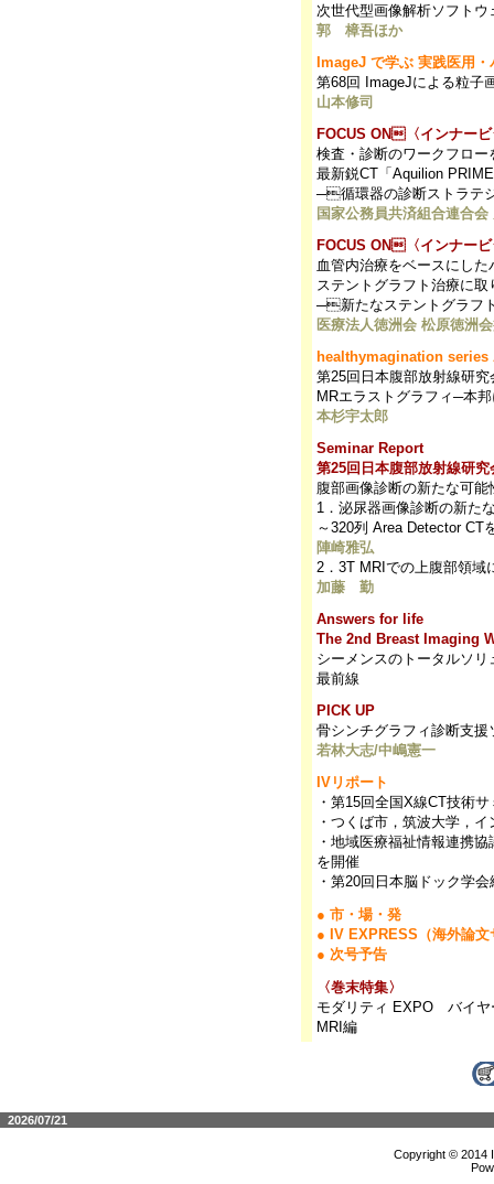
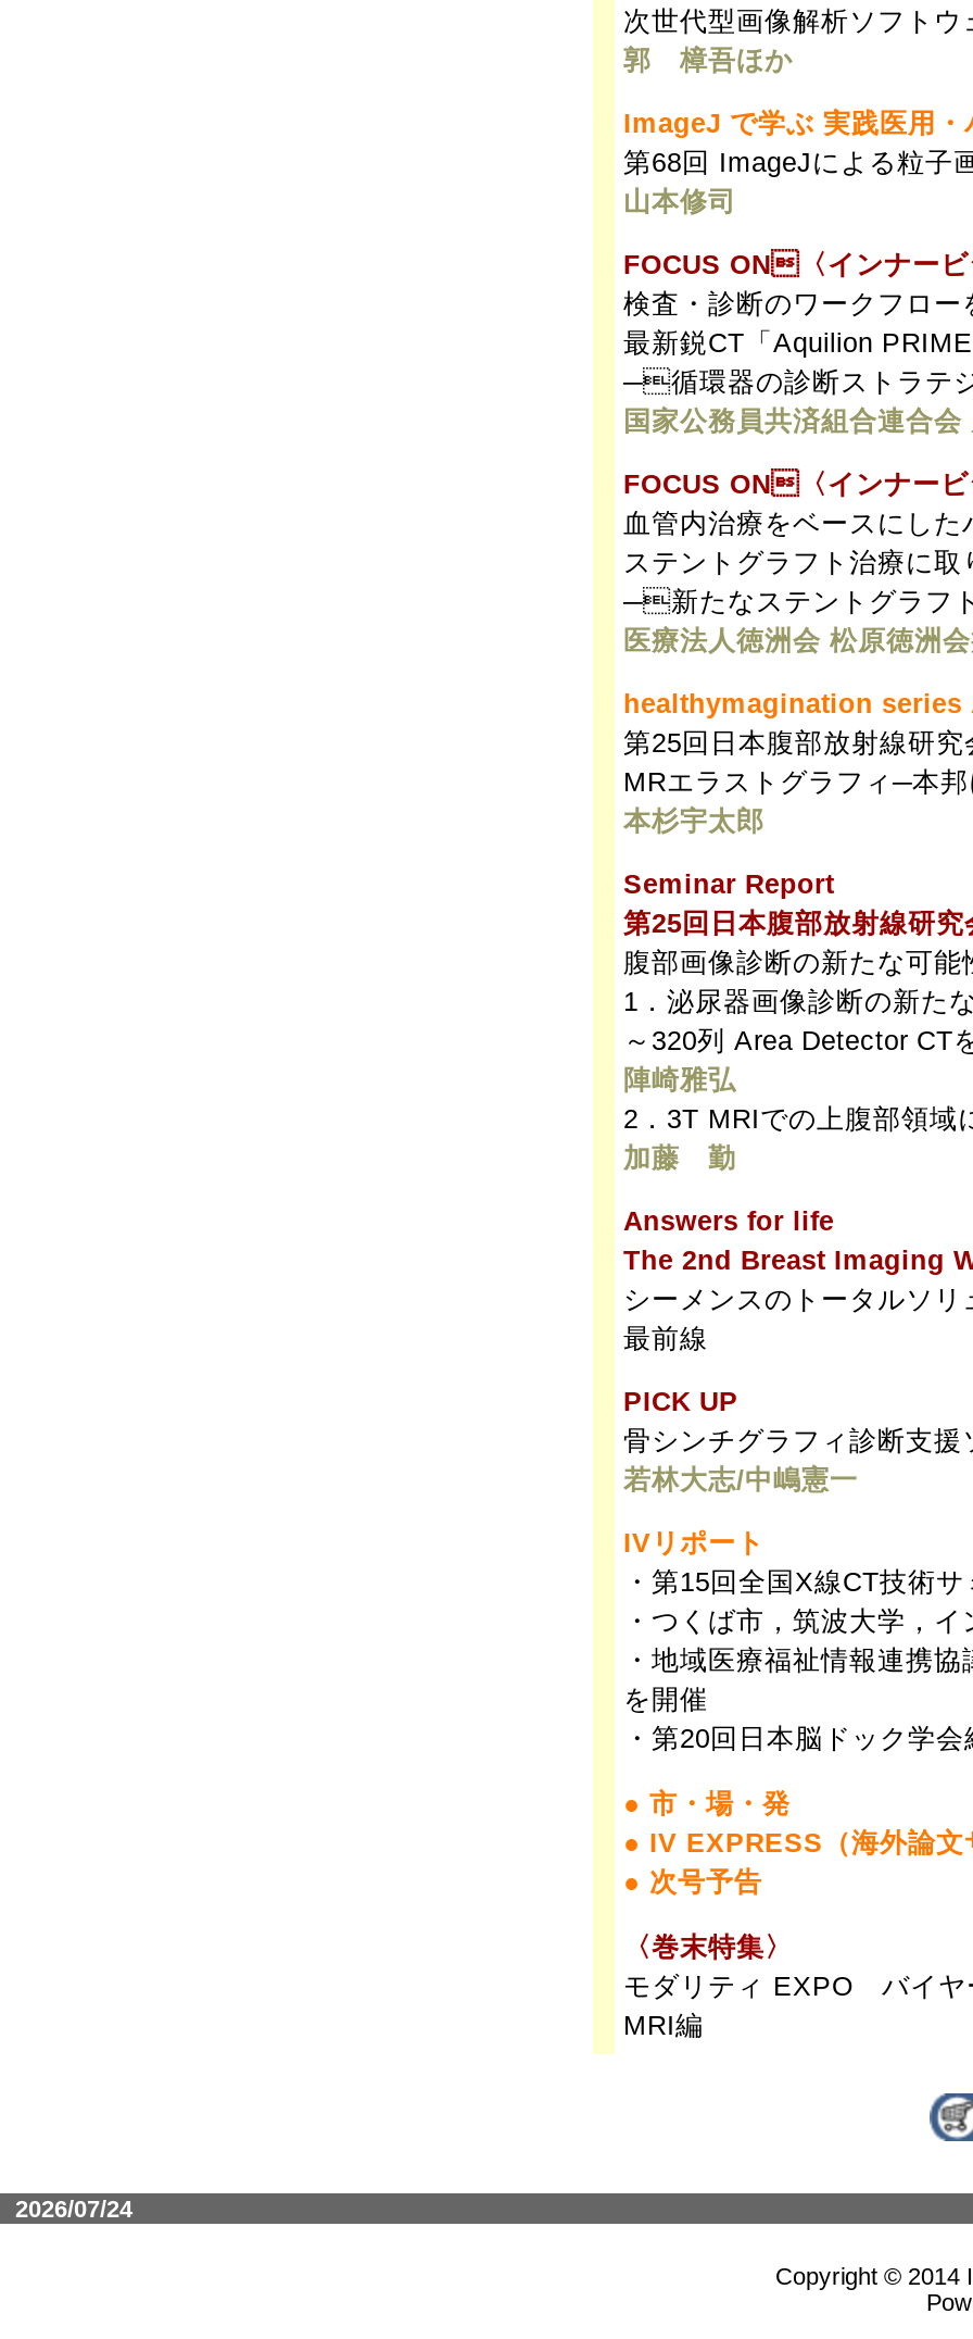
- 2026/07/21
+ 2026/07/24
